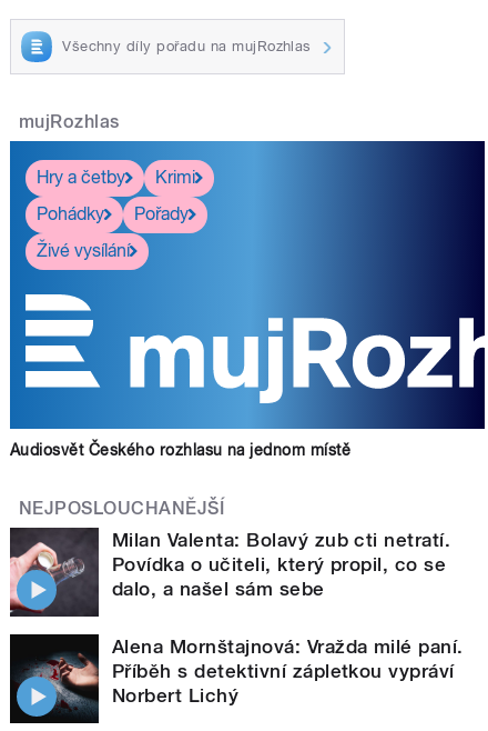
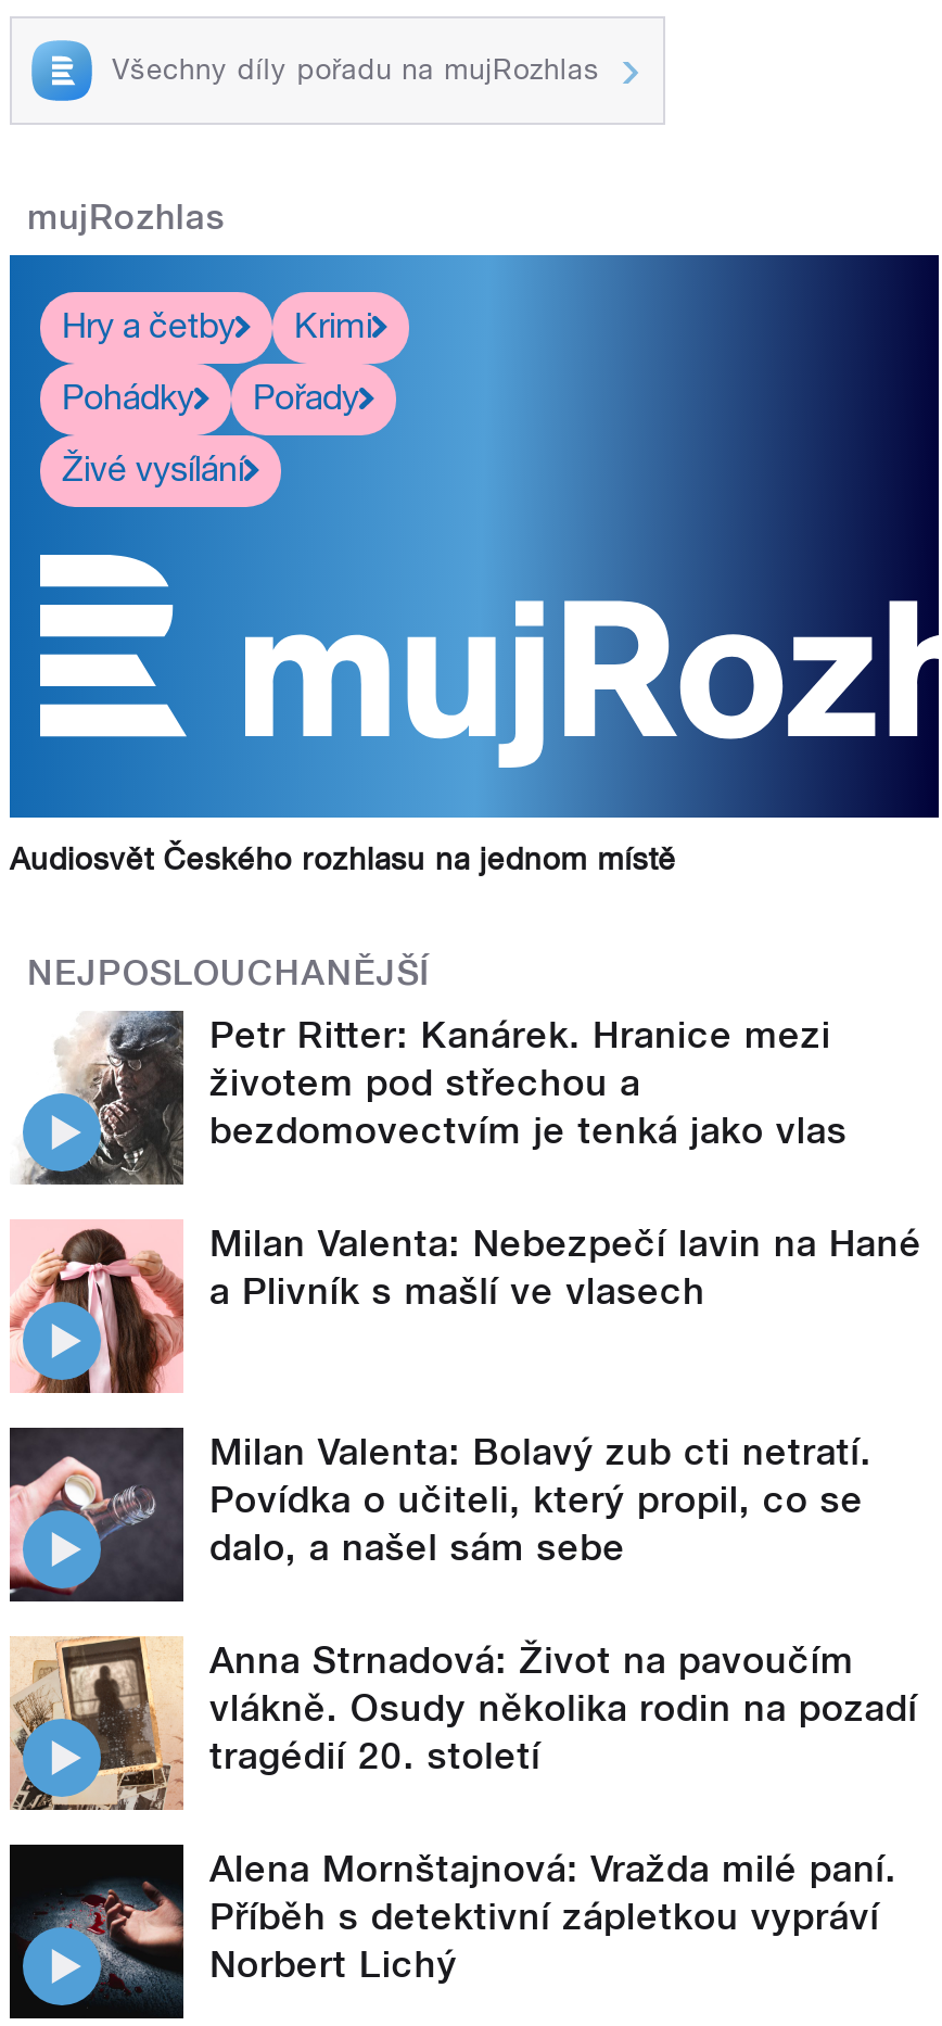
+ [image]
+ Petr Ritter: Kanárek. Hranice mezi
+ životem pod střechou a
+ bezdomovectvím je tenká jako vlas
+ Milan Valenta: Nebezpečí lavin na Hané
+ a Plivník s mašlí ve vlasech

+ [image]

+ [image]
+ Anna Strnadová: Život na pavoučím
+ vlákně. Osudy několika rodin na pozadí
+ tragédií 20. století
